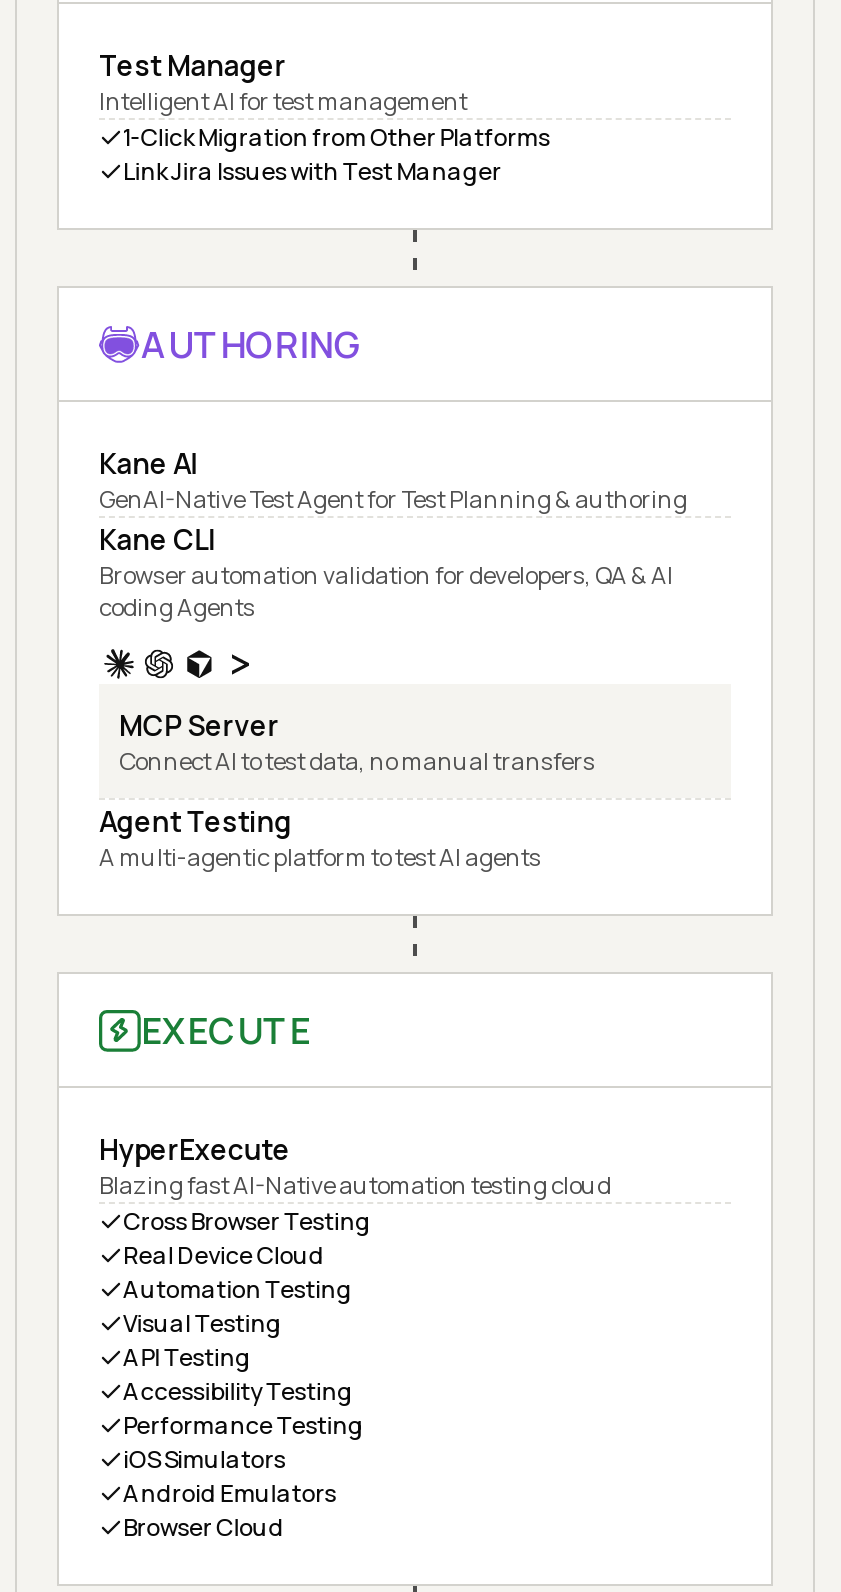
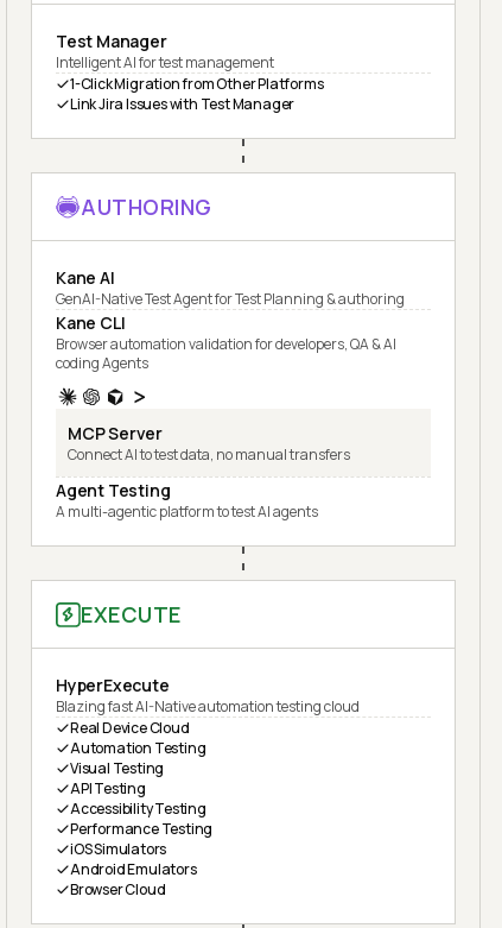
- Cross Browser Testing
